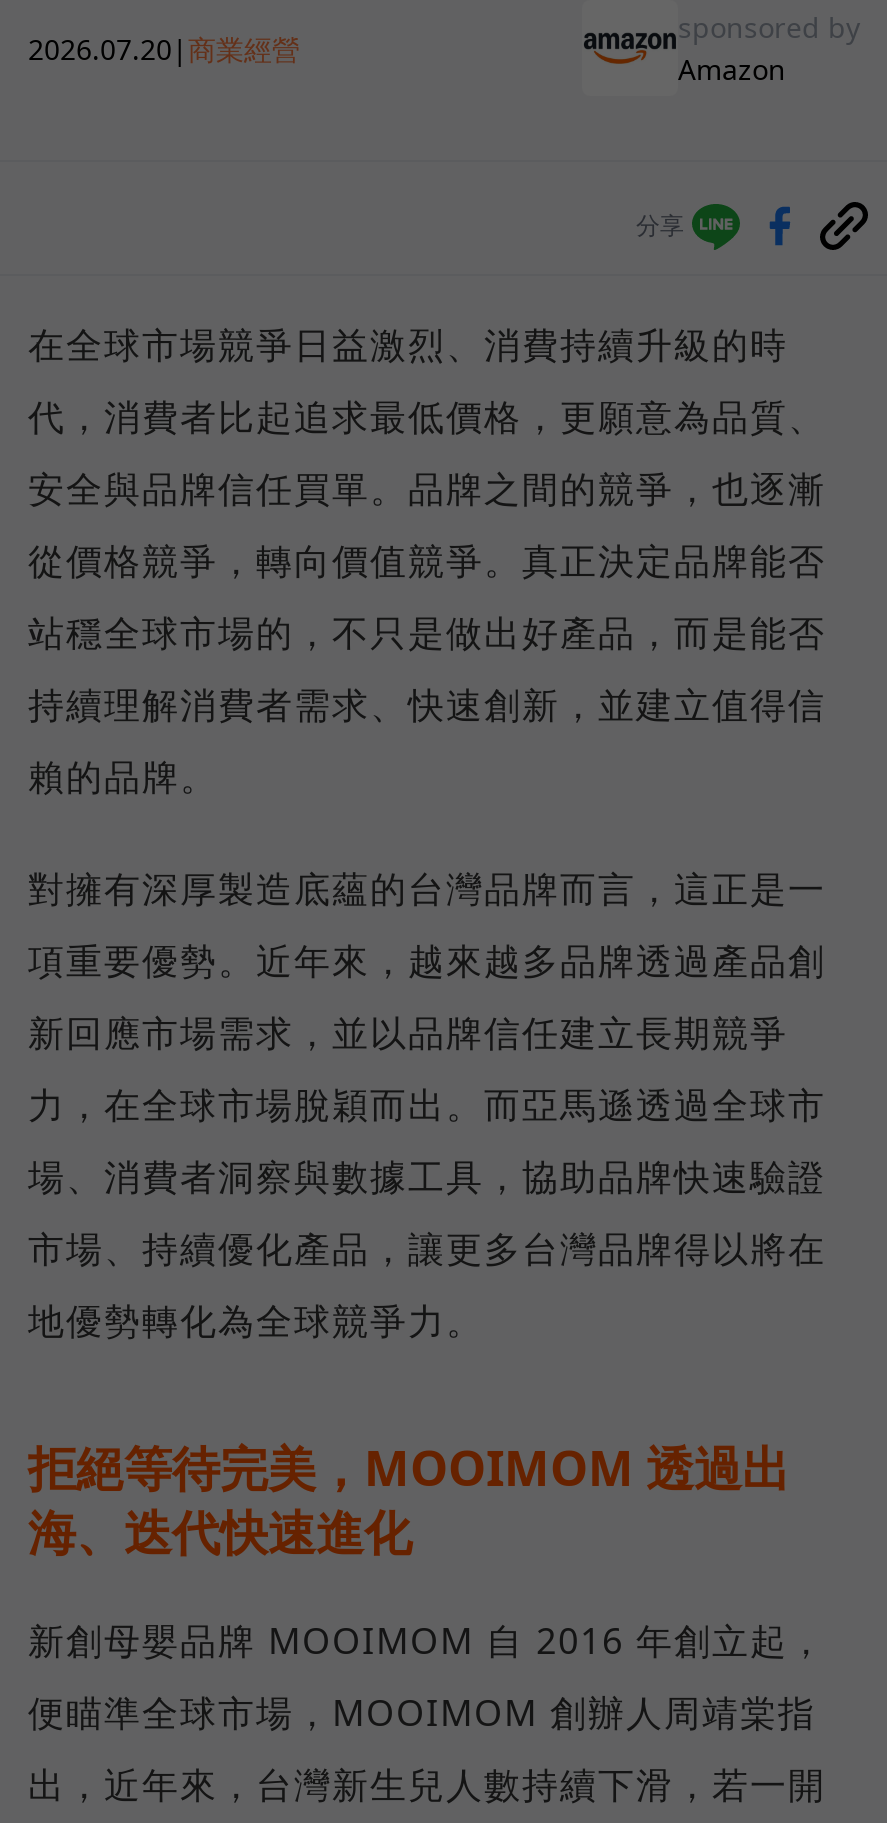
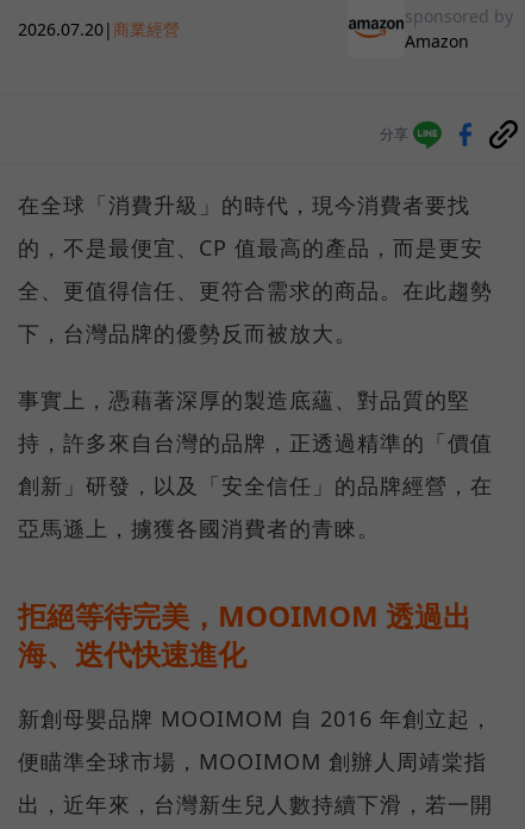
- 在全球市場競爭日益激烈、消費持續升級的時
- 代，消費者比起追求最低價格，更願意為品質、
- 安全與品牌信任買單。品牌之間的競爭，也逐漸
- 從價格競爭，轉向價值競爭。真正決定品牌能否
- 站穩全球市場的，不只是做出好產品，而是能否
- 持續理解消費者需求、快速創新，並建立值得信
- 賴的品牌。
- 對擁有深厚製造底蘊的台灣品牌而言，這正是一
- 項重要優勢。近年來，越來越多品牌透過產品創
- 新回應市場需求，並以品牌信任建立長期競爭
- 力，在全球市場脫穎而出。而亞馬遜透過全球市
- 場、消費者洞察與數據工具，協助品牌快速驗證
- 市場、持續優化產品，讓更多台灣品牌得以將在
- 地優勢轉化為全球競爭力。
+ 在全球「消費升級」的時代，現今消費者要找
+ 的，不是最便宜、CP 值最高的產品，而是更安
+ 全、更值得信任、更符合需求的商品。在此趨勢
+ 下，台灣品牌的優勢反而被放大。
+ 事實上，憑藉著深厚的製造底蘊、對品質的堅
+ 持，許多來自台灣的品牌，正透過精準的「價值
+ 創新」研發，以及「安全信任」的品牌經營，在
+ 亞馬遜上，擄獲各國消費者的青睞。
